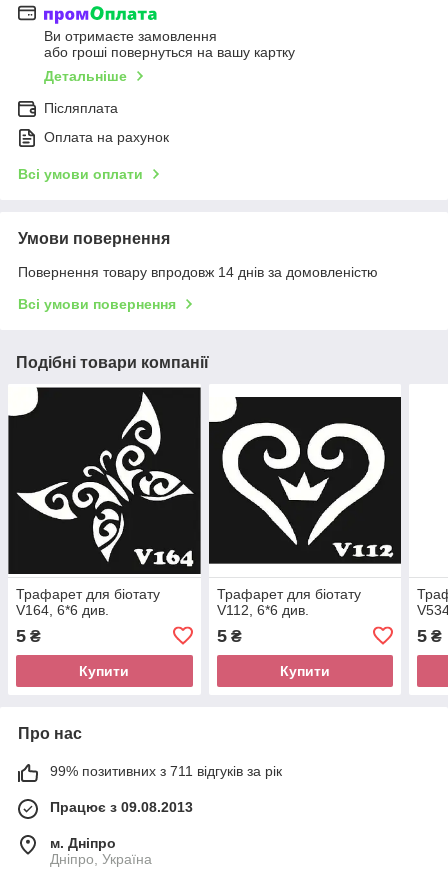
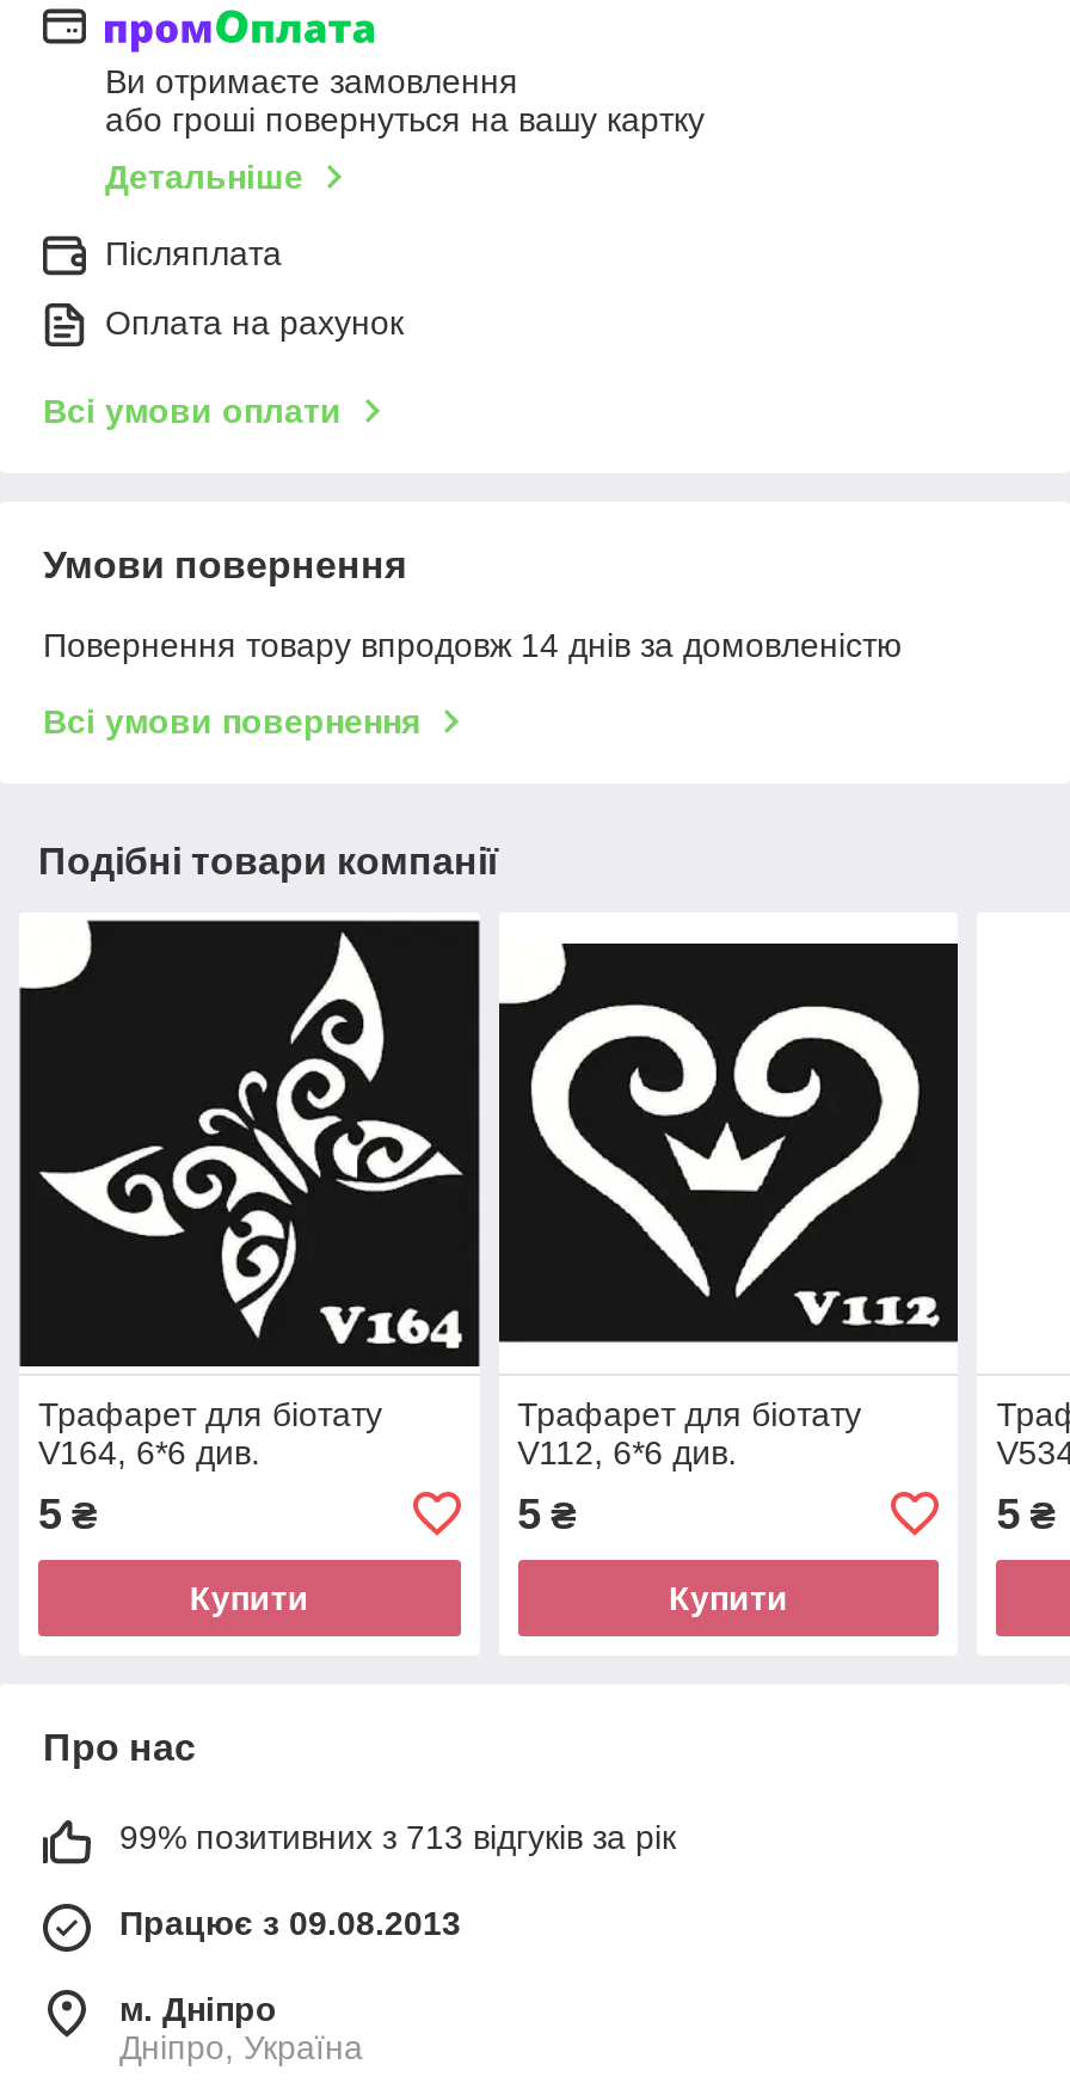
- 99% позитивних з 711 відгуків за рік
+ 99% позитивних з 713 відгуків за рік
